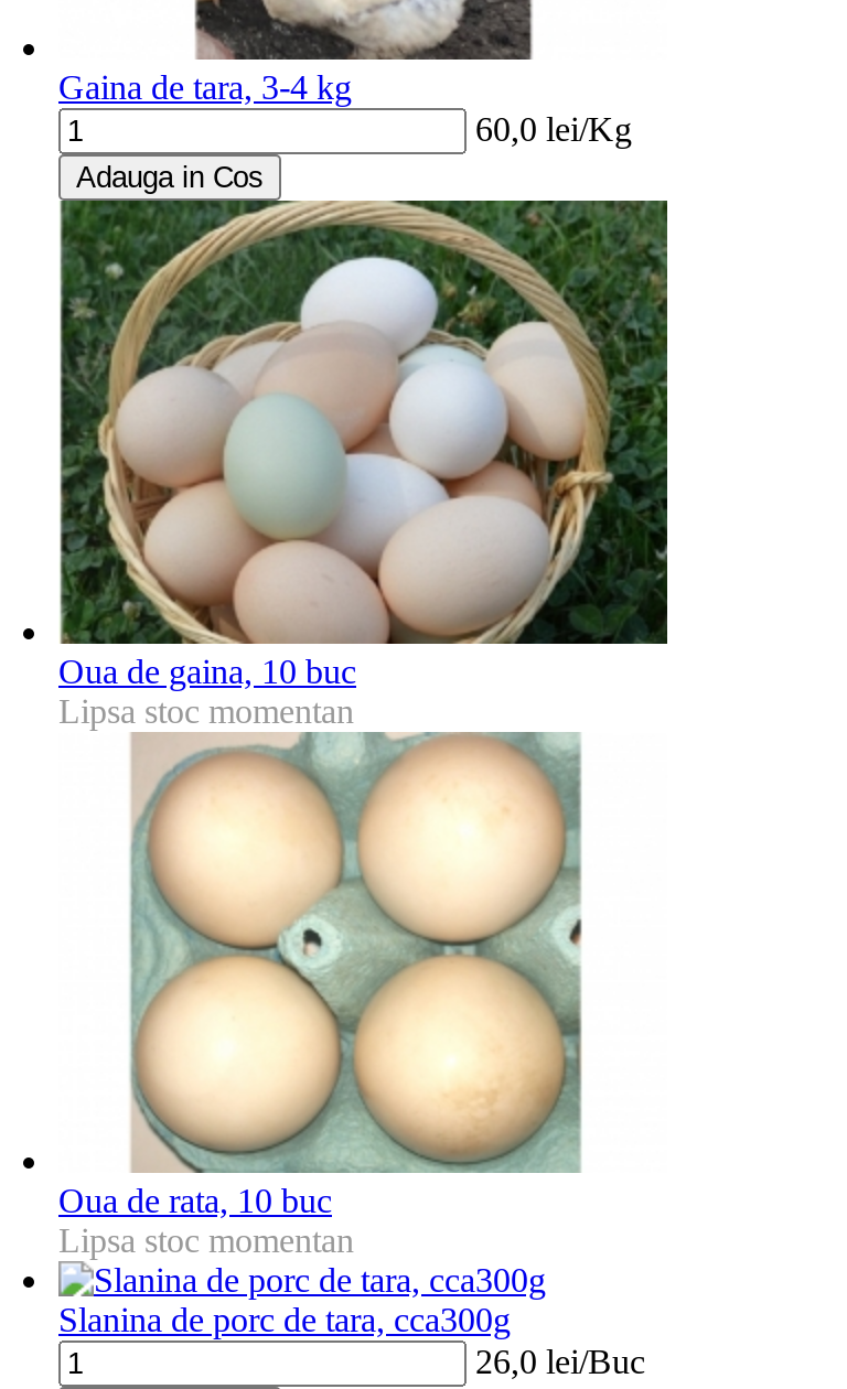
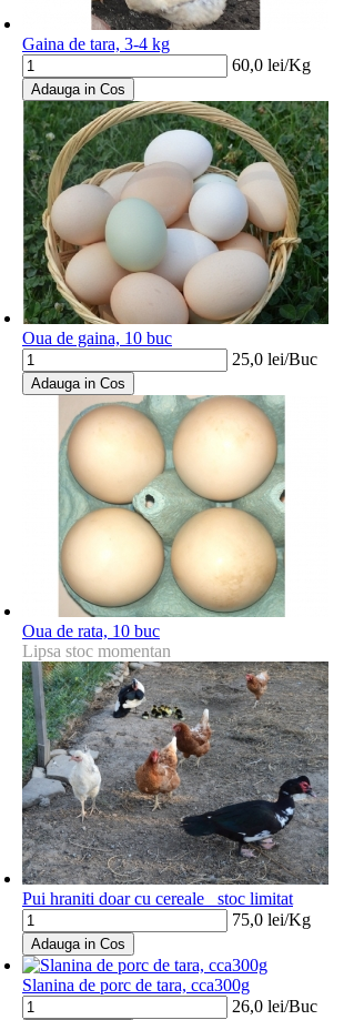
- Lipsa stoc momentan
+ 25,0 lei/Buc
+ Adauga in Cos

+ [image]
+ Pui hraniti doar cu cereale _stoc limitat
+ 75,0 lei/Kg
+ Adauga in Cos
